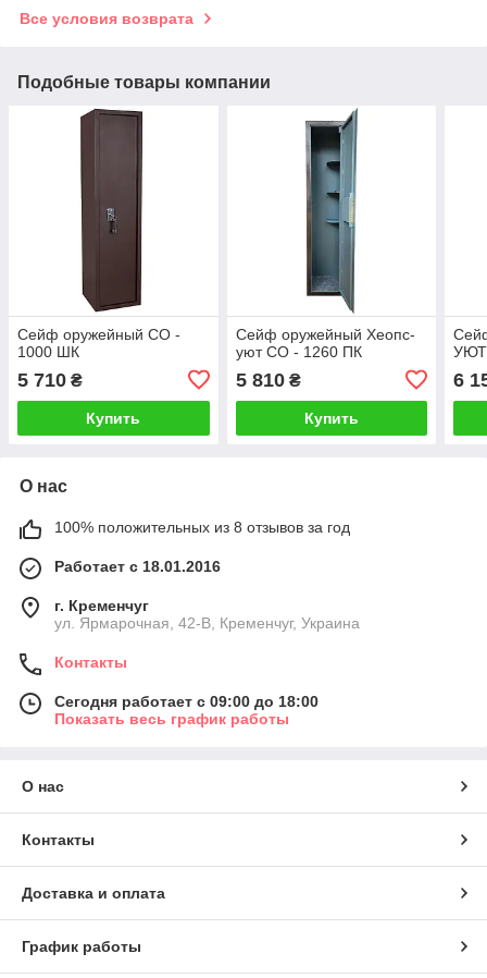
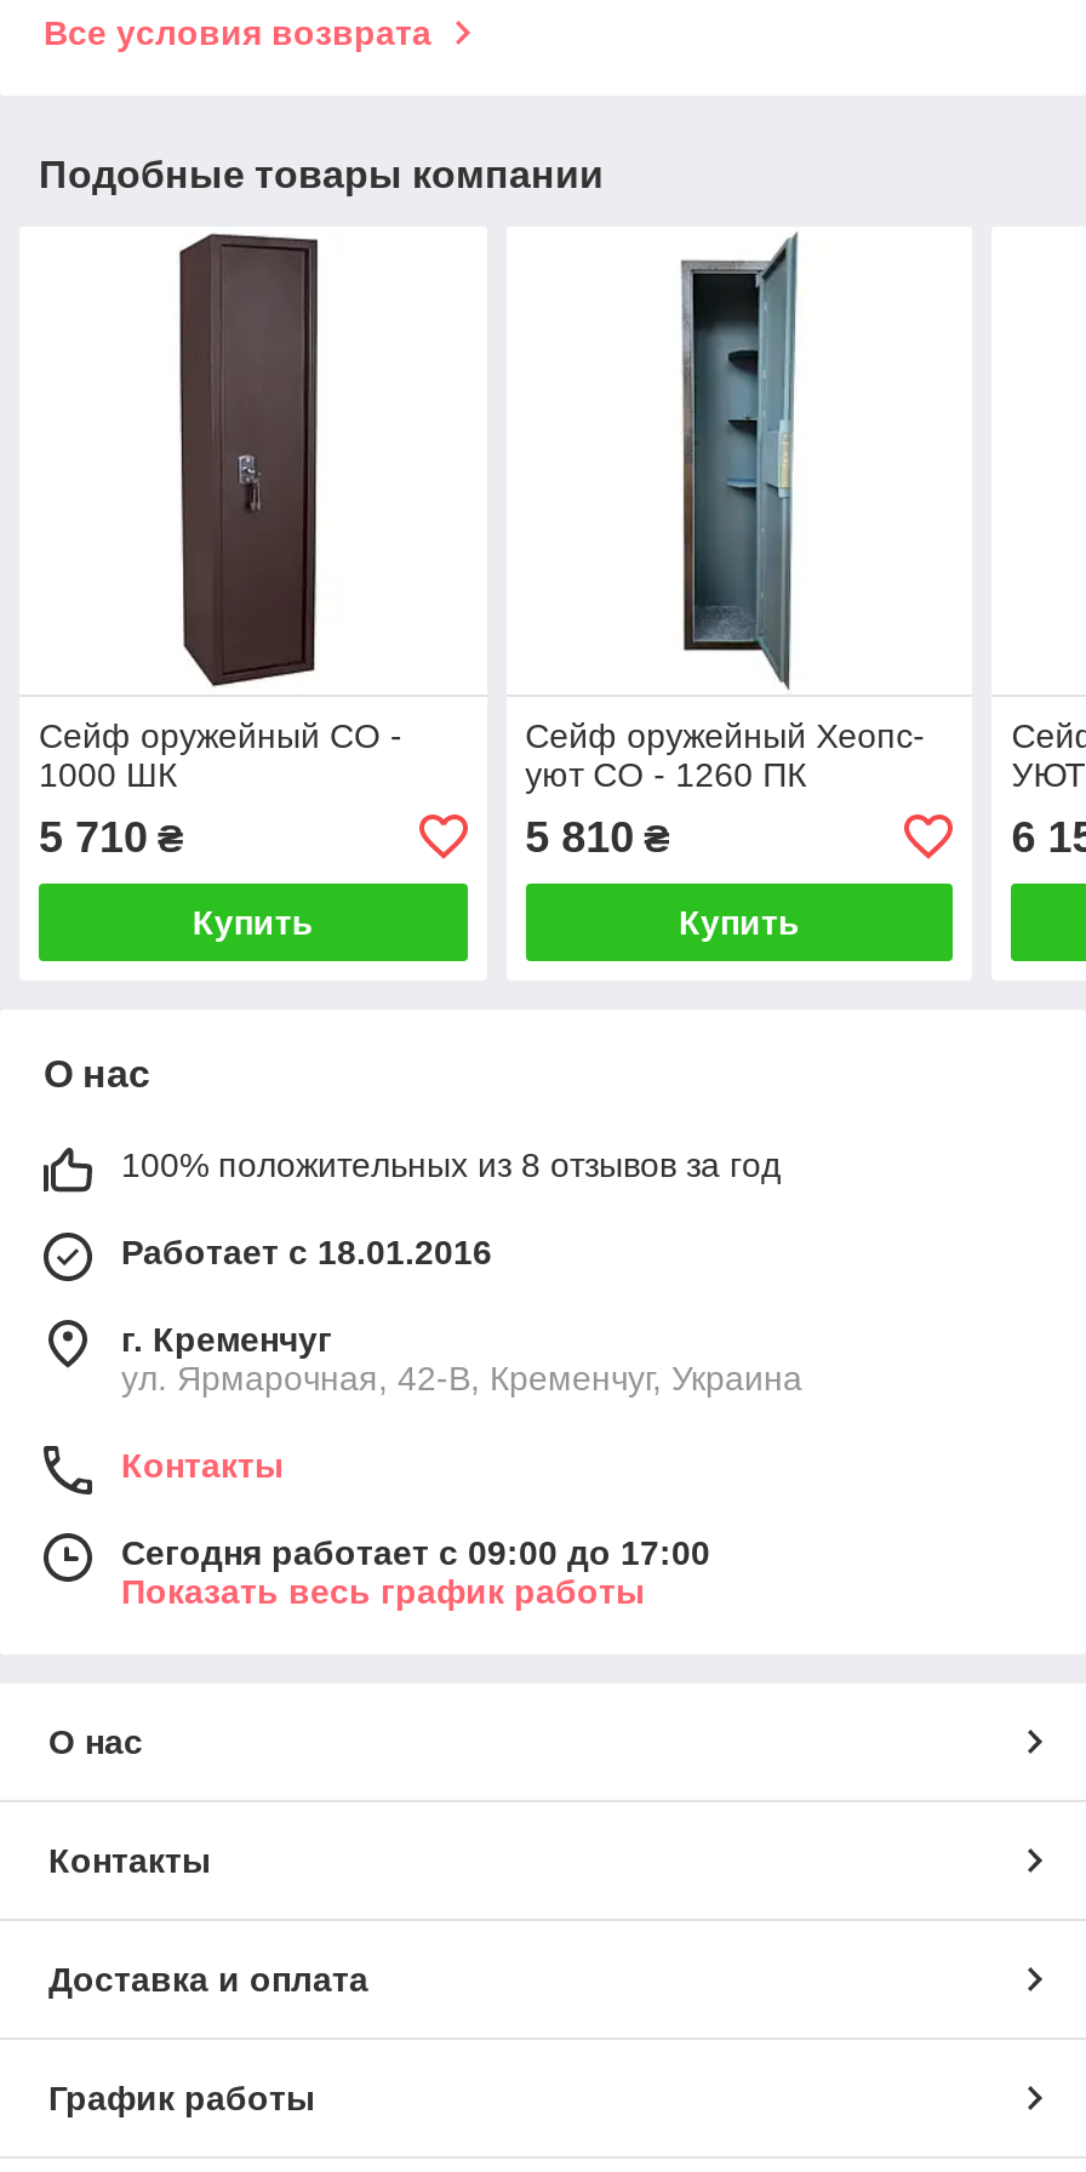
- Сегодня работает с 09:00 до 18:00
+ Сегодня работает с 09:00 до 17:00
